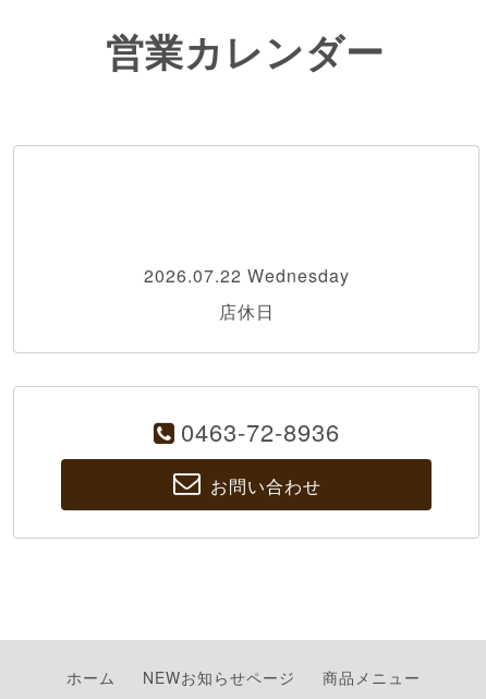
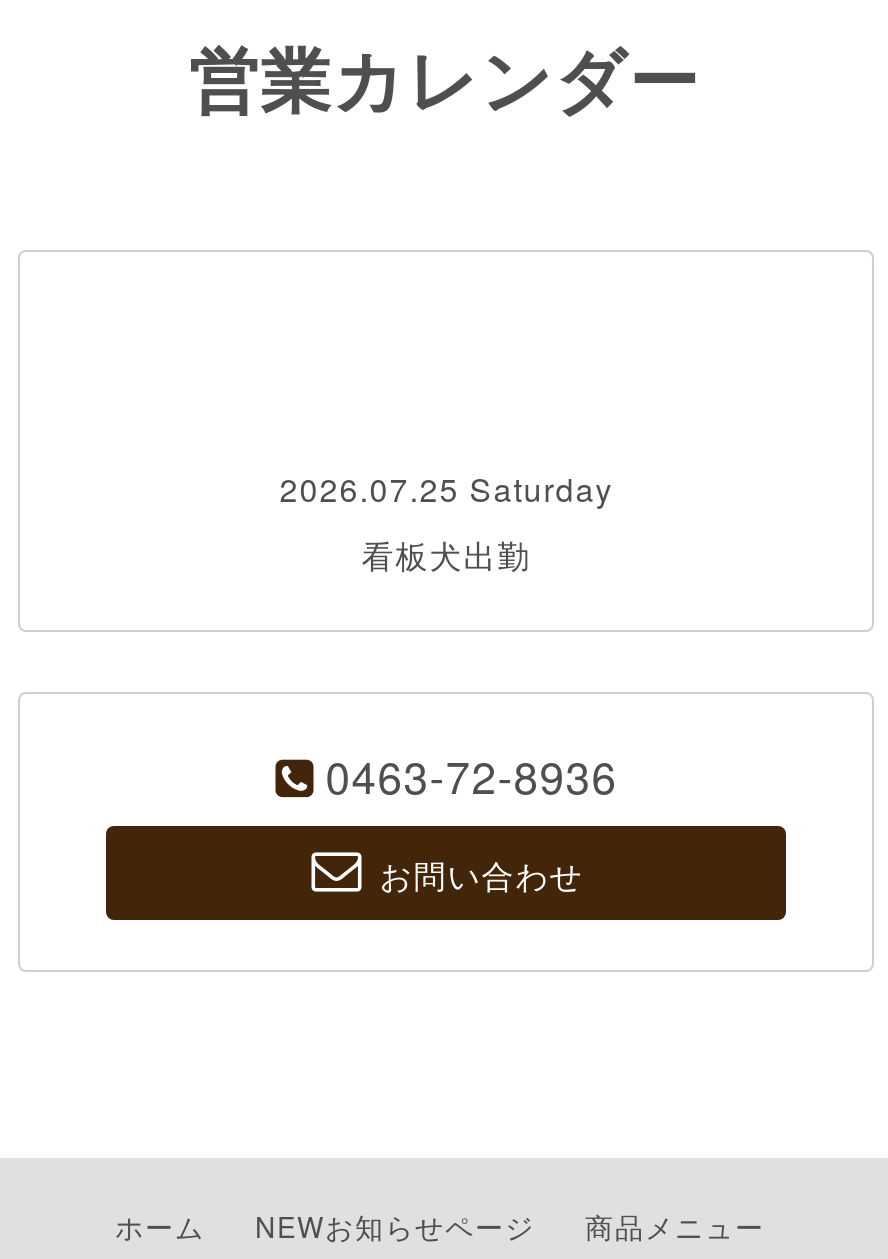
- 2026.07.22 Wednesday
- 店休日
+ 2026.07.25 Saturday
+ 看板犬出勤
